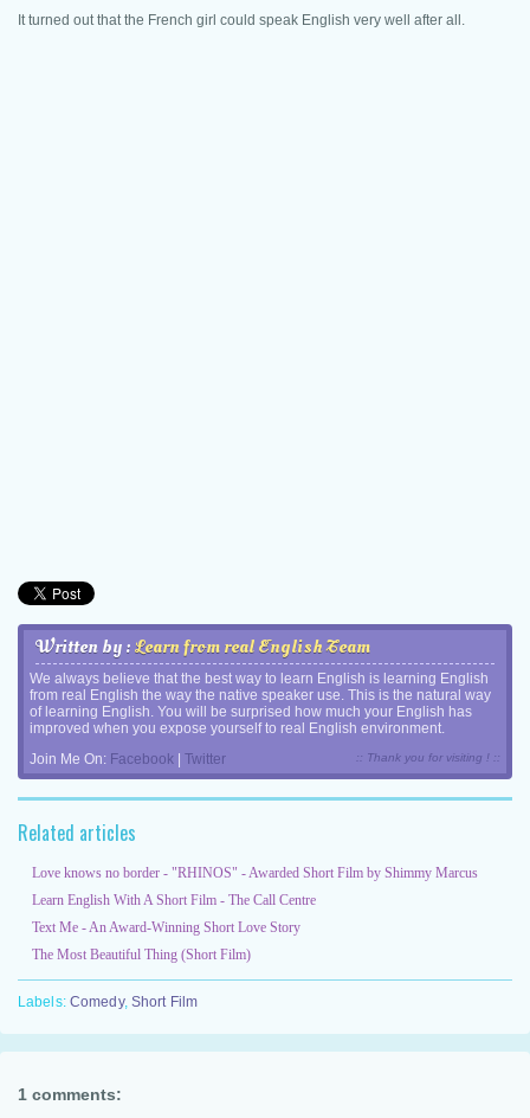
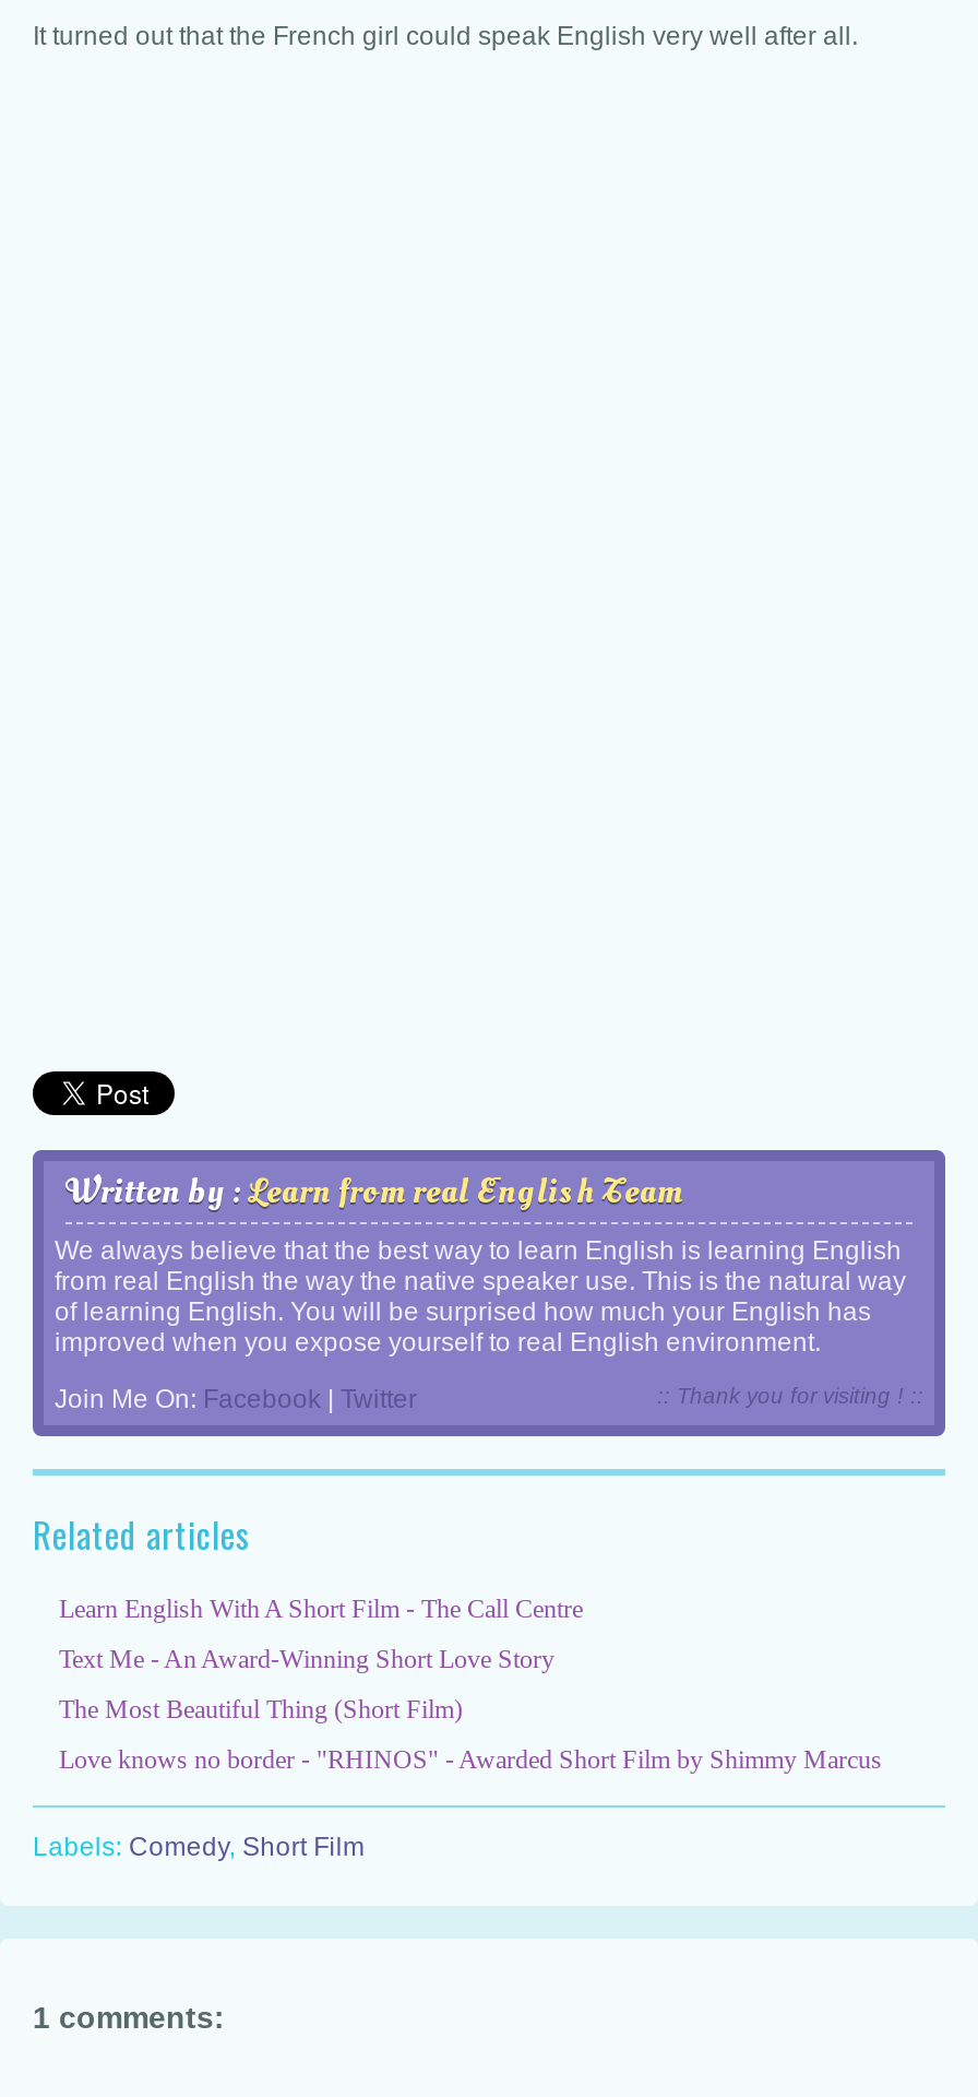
moved down: Love knows no border - "RHINOS" - Awarded Short Film by Shimmy Marcus

moved up: Learn English With A Short Film - The Call Centre | Text Me - An Award-Winning Short Love Story | The Most Beautiful Thing (Short Film)
